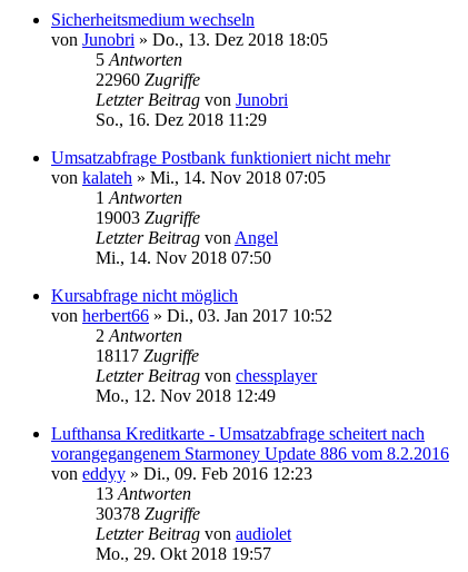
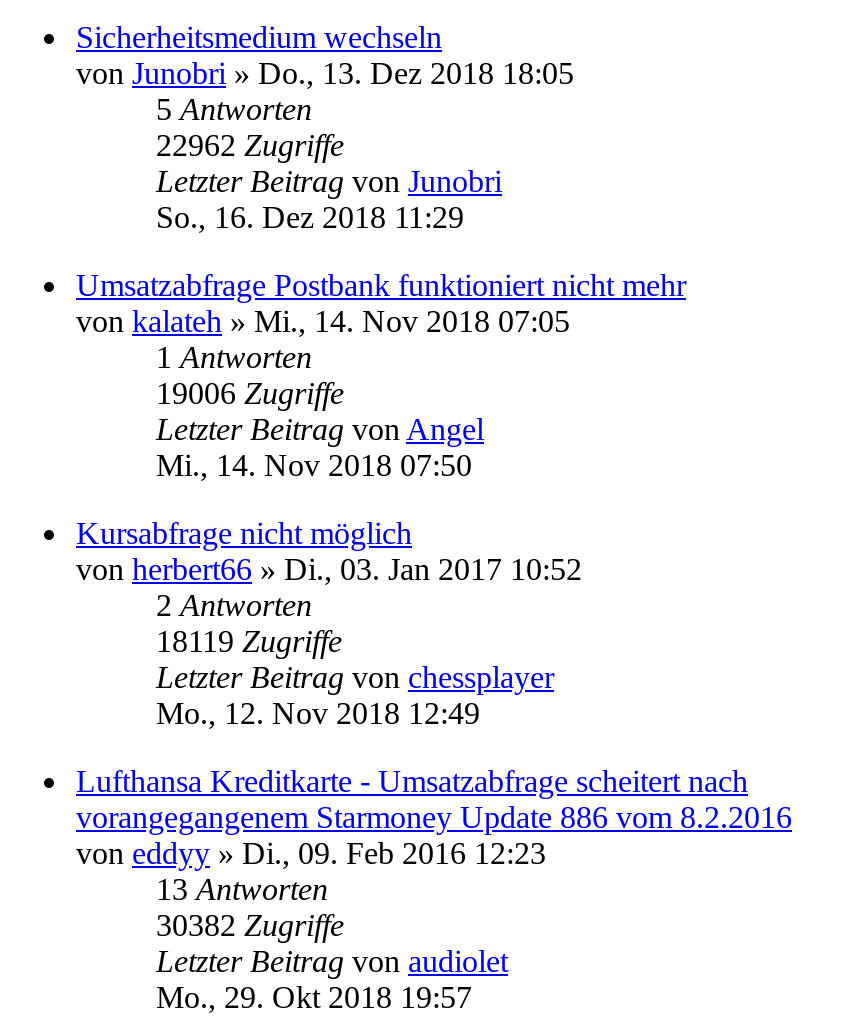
- 22960 Zugriffe
+ 22962 Zugriffe

- 19003 Zugriffe
+ 19006 Zugriffe

- 18117 Zugriffe
+ 18119 Zugriffe

- 30378 Zugriffe
+ 30382 Zugriffe
